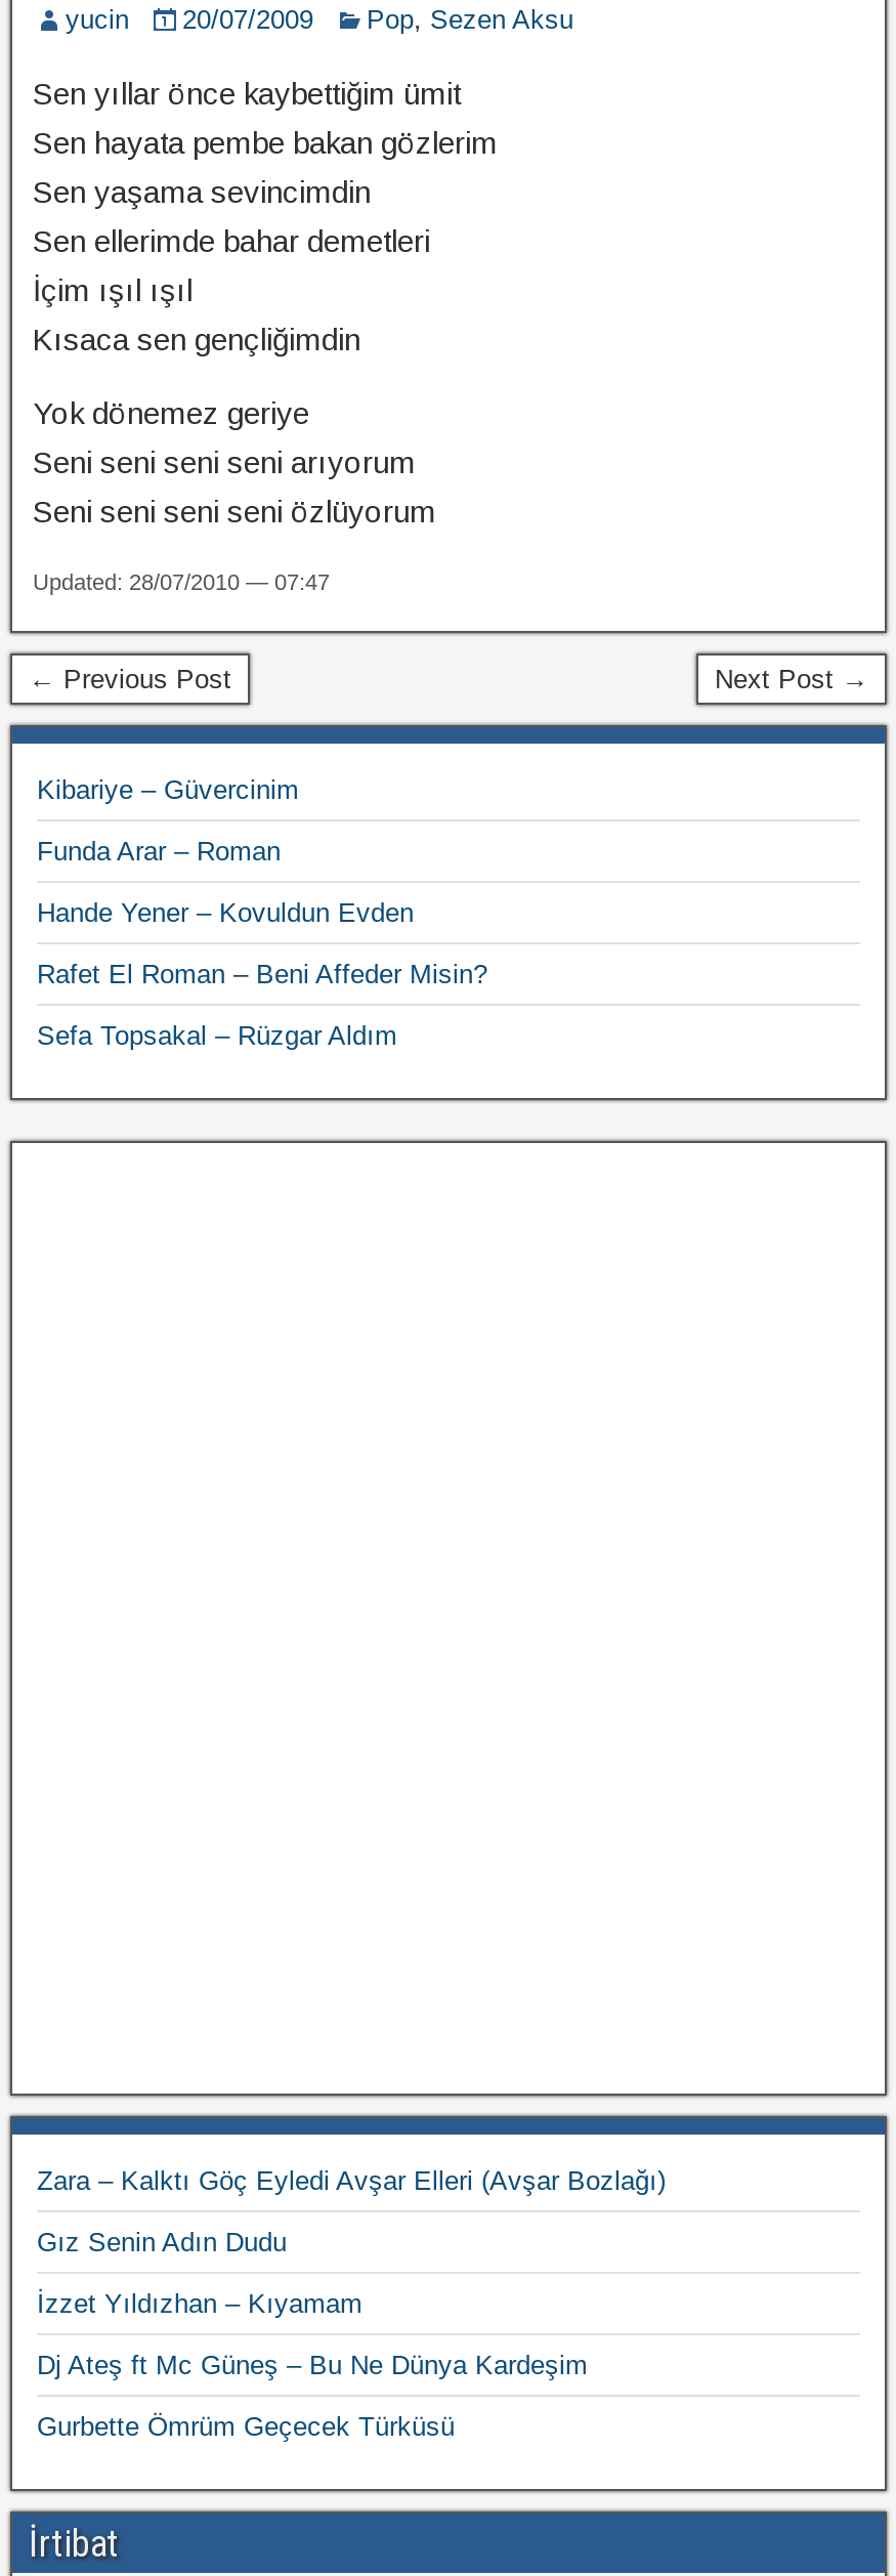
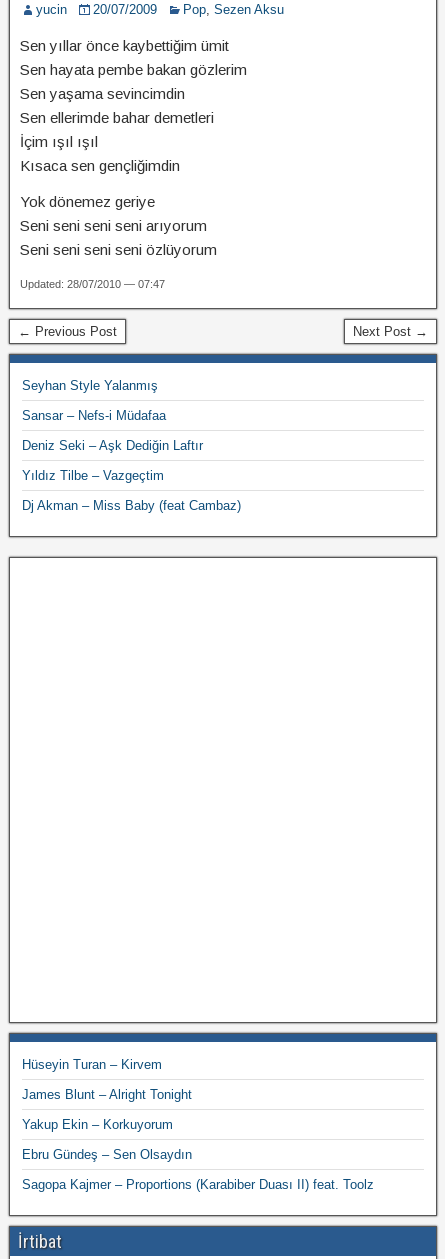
- Kibariye – Güvercinim
+ Seyhan Style Yalanmış

- Funda Arar – Roman
+ Sansar – Nefs-i Müdafaa

- Hande Yener – Kovuldun Evden
+ Deniz Seki – Aşk Dediğin Laftır

- Rafet El Roman – Beni Affeder Misin?
+ Yıldız Tilbe – Vazgeçtim

- Sefa Topsakal – Rüzgar Aldım
+ Dj Akman – Miss Baby (feat Cambaz)

- Zara – Kalktı Göç Eyledi Avşar Elleri (Avşar Bozlağı)
+ Hüseyin Turan – Kirvem

- Gız Senin Adın Dudu
+ James Blunt – Alright Tonight

- İzzet Yıldızhan – Kıyamam
+ Yakup Ekin – Korkuyorum

- Dj Ateş ft Mc Güneş – Bu Ne Dünya Kardeşim
+ Ebru Gündeş – Sen Olsaydın

- Gurbette Ömrüm Geçecek Türküsü
+ Sagopa Kajmer – Proportions (Karabiber Duası II) feat. Toolz
